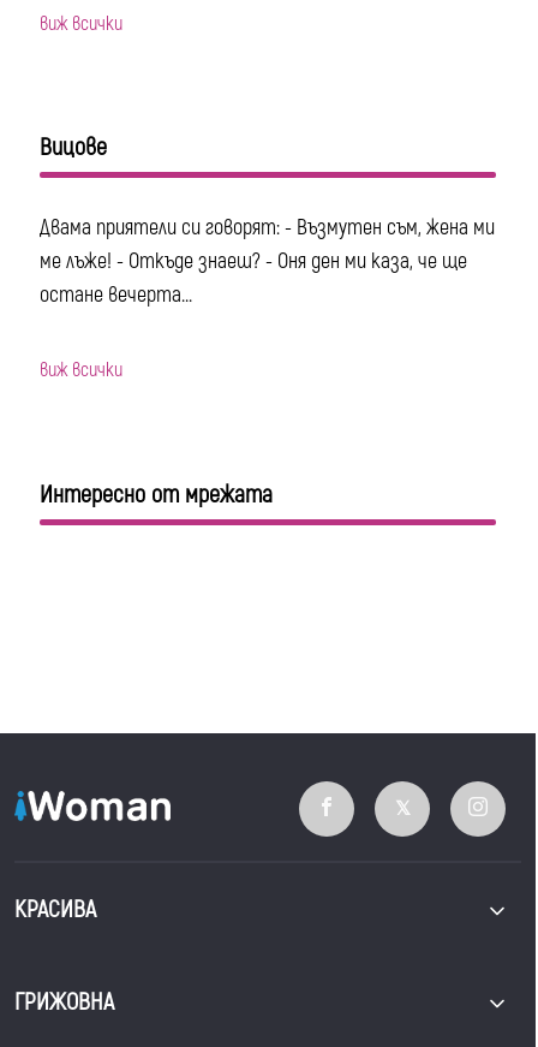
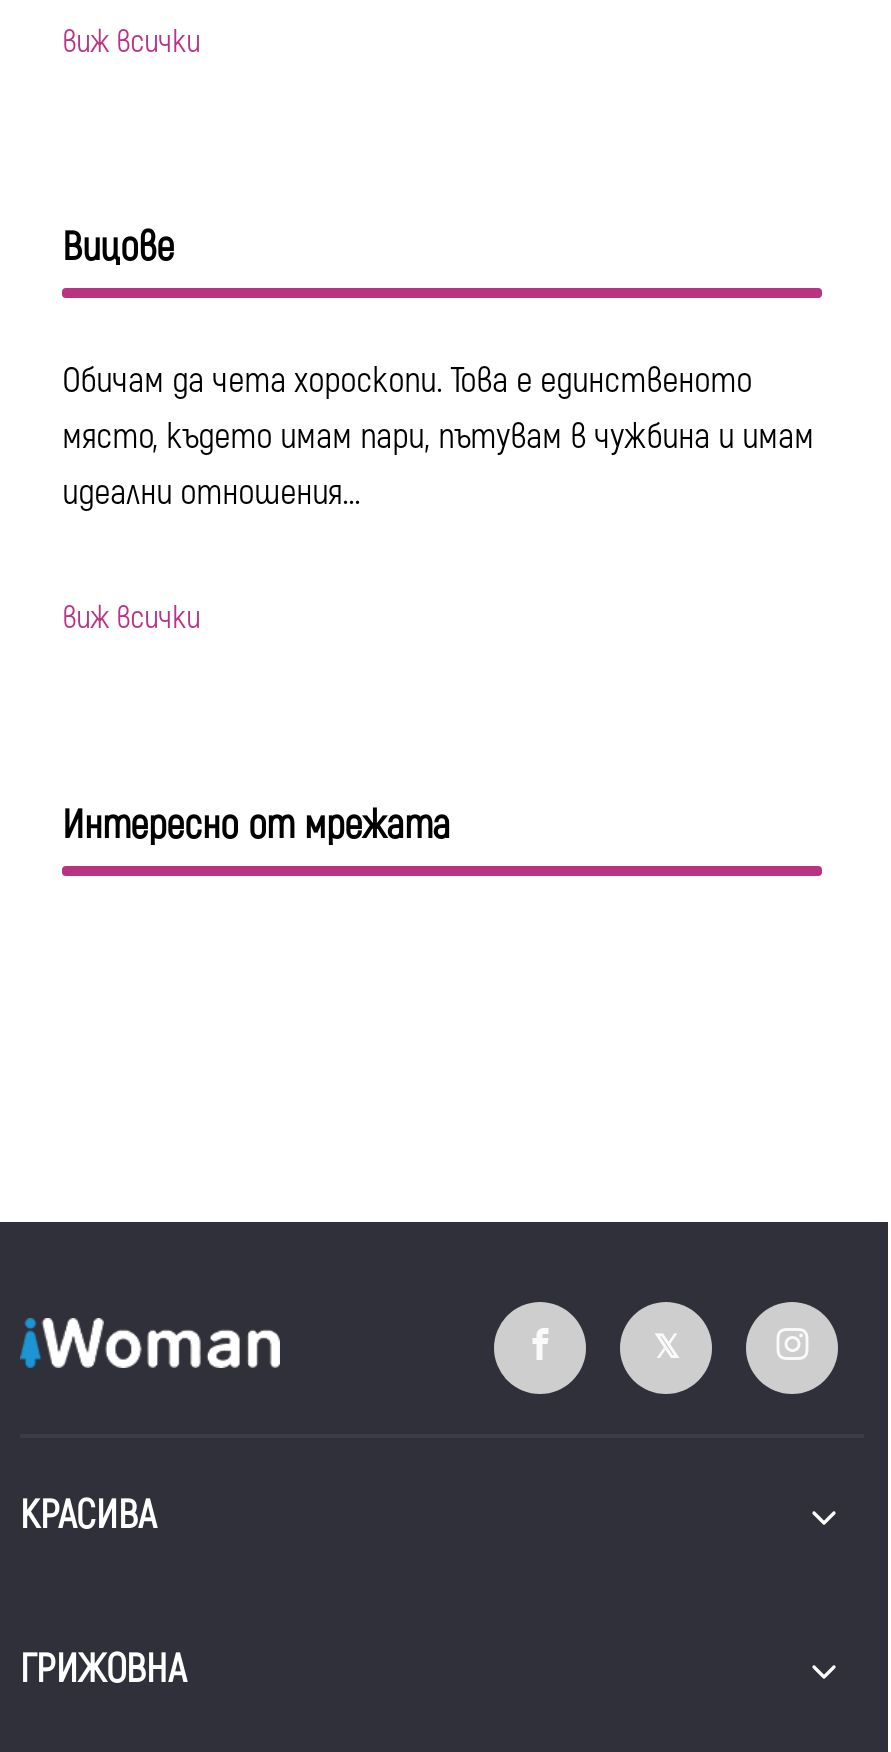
- Двама приятели си говорят: - Възмутен съм, жена ми
- ме лъже! - Откъде знаеш? - Оня ден ми каза, че ще
- остане вечерта...
+ Обичам да чета хороскопи. Това е единственото
+ място, където имам пари, пътувам в чужбина и имам
+ идеални отношения...
